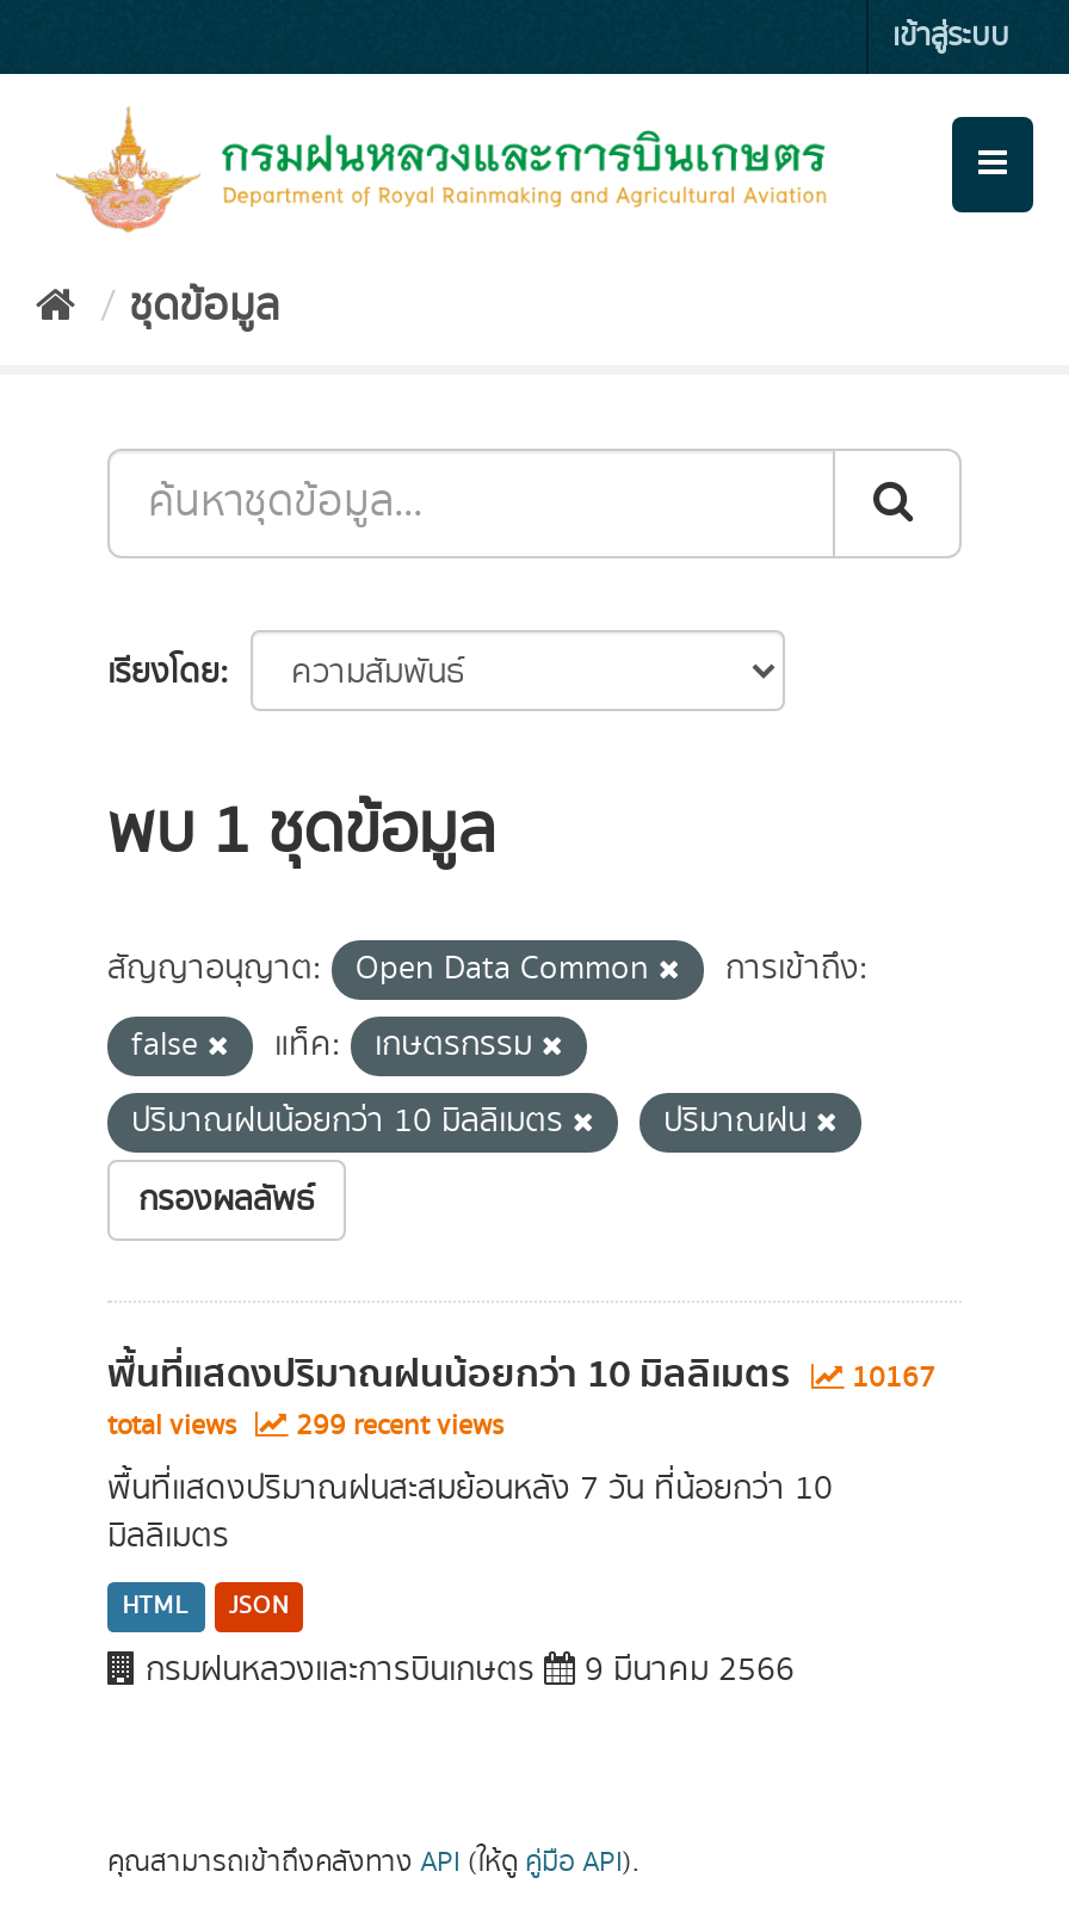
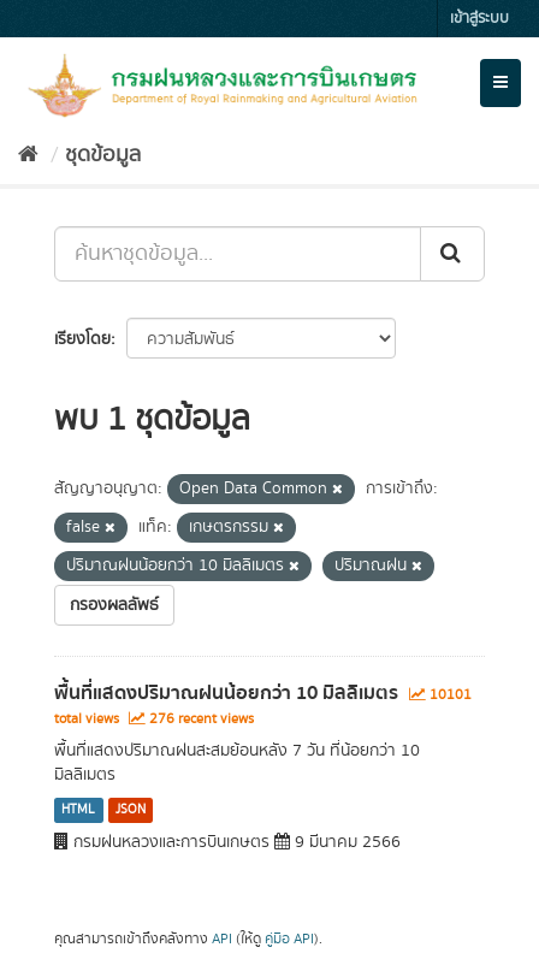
- พื้นที่แสดงปริมาณฝนน้อยกว่า 10 มิลลิเมตร 10167
+ พื้นที่แสดงปริมาณฝนน้อยกว่า 10 มิลลิเมตร 10101

- total views 299 recent views
+ total views 276 recent views
